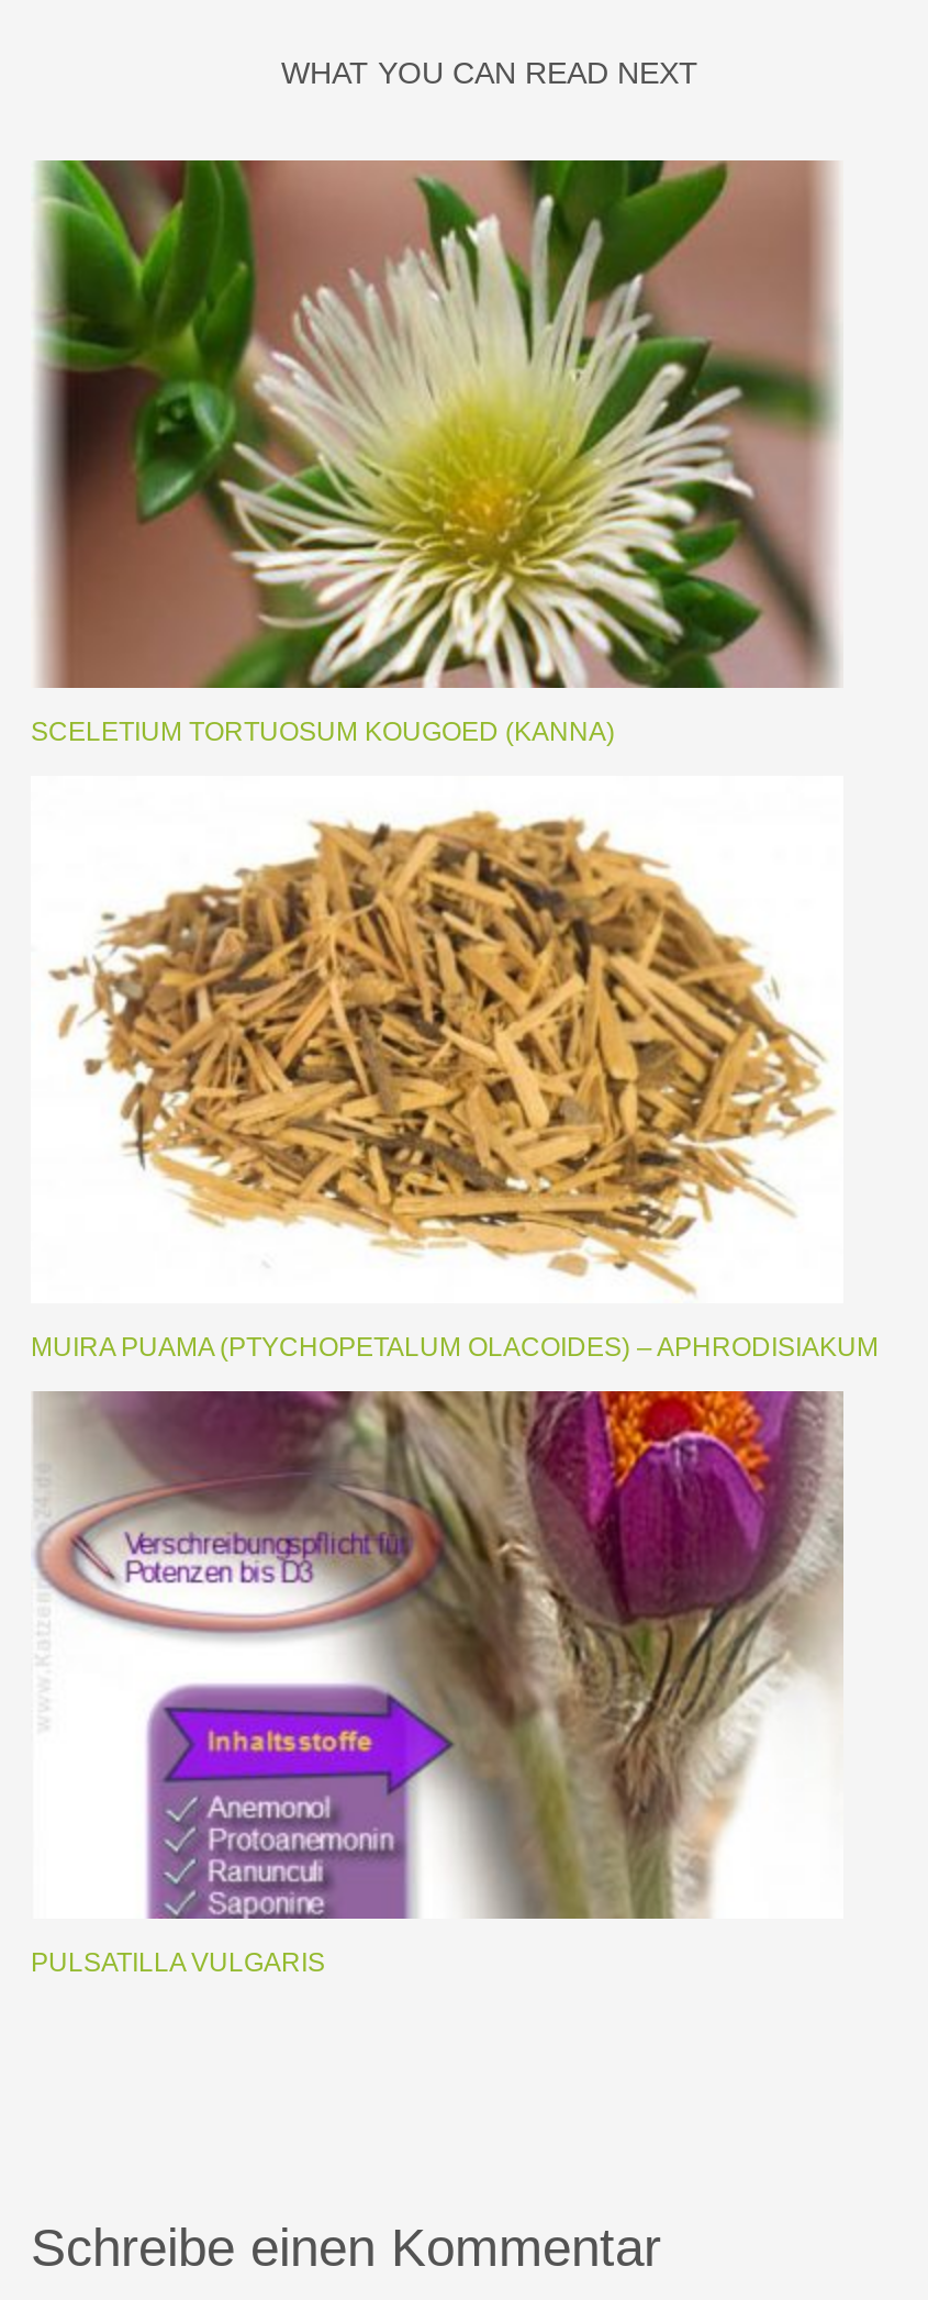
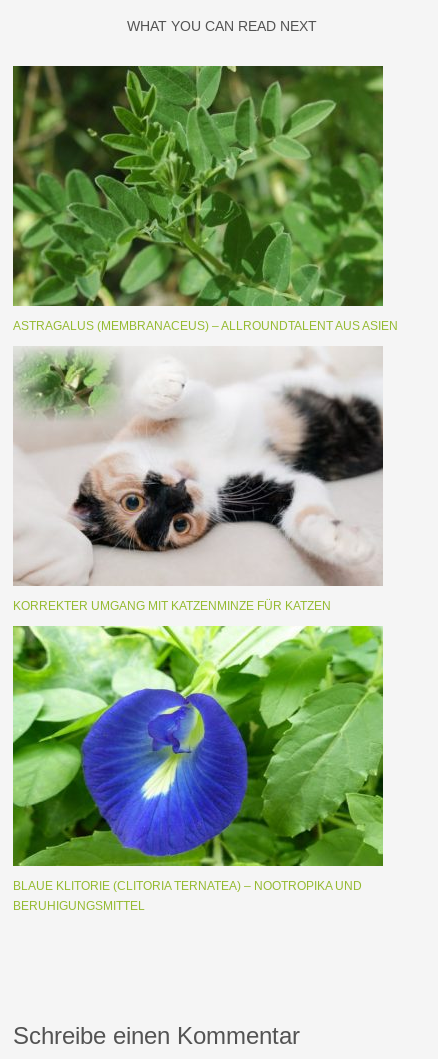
- [image]
- SCELETIUM TORTUOSUM KOUGOED (KANNA)
+ [image]
+ ASTRAGALUS (MEMBRANACEUS) – ALLROUNDTALENT AUS ASIEN

- [image]
- MUIRA PUAMA (PTYCHOPETALUM OLACOIDES) – APHRODISIAKUM
+ [image]
+ KORREKTER UMGANG MIT KATZENMINZE FÜR KATZEN

- [image]
- PULSATILLA VULGARIS
+ [image]
+ BLAUE KLITORIE (CLITORIA TERNATEA) – NOOTROPIKA UND
+ BERUHIGUNGSMITTEL
